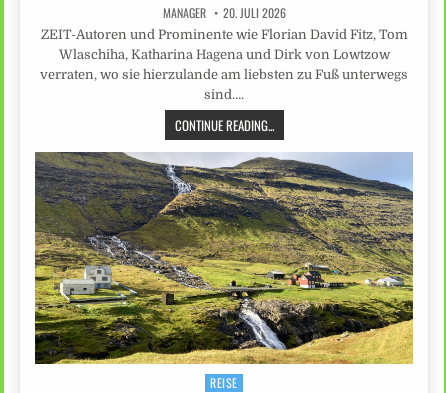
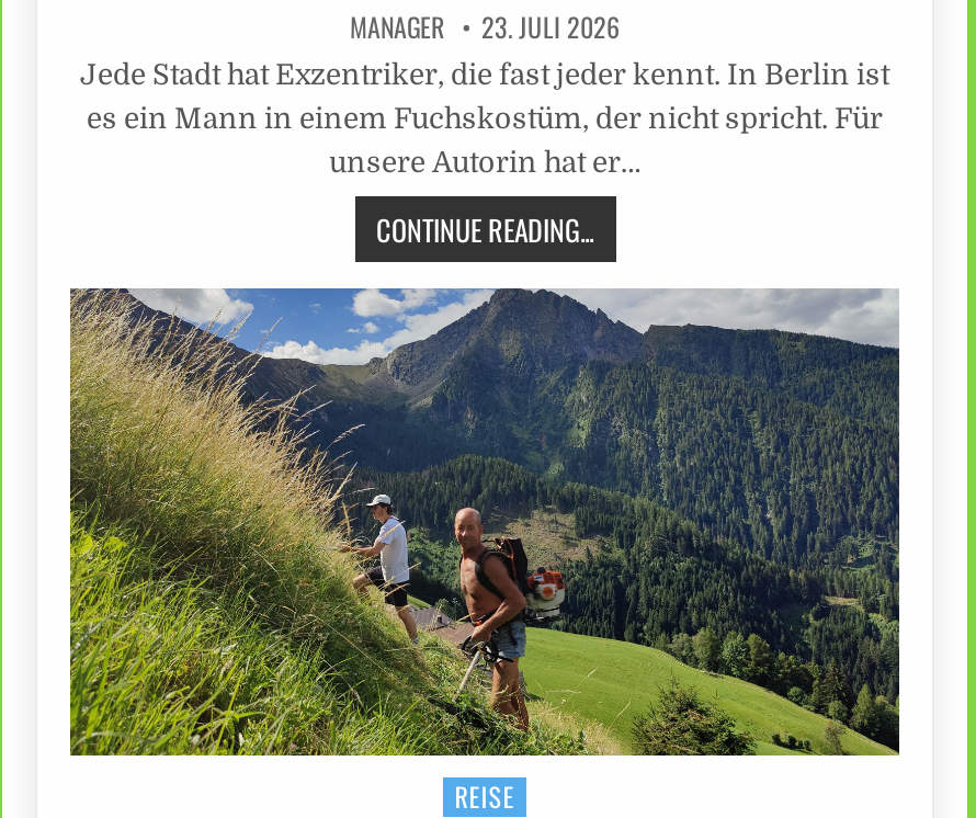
- 20. JULI 2026
- ZEIT-Autoren und Prominente wie Florian David Fitz, Tom
- Wlaschiha, Katharina Hagena und Dirk von Lowtzow
- verraten, wo sie hierzulande am liebsten zu Fuß unterwegs
- sind….
+ 23. JULI 2026
+ Jede Stadt hat Exzentriker, die fast jeder kennt. In Berlin ist
+ es ein Mann in einem Fuchskostüm, der nicht spricht. Für
+ unsere Autorin hat er…

- [image]
+ [image]
